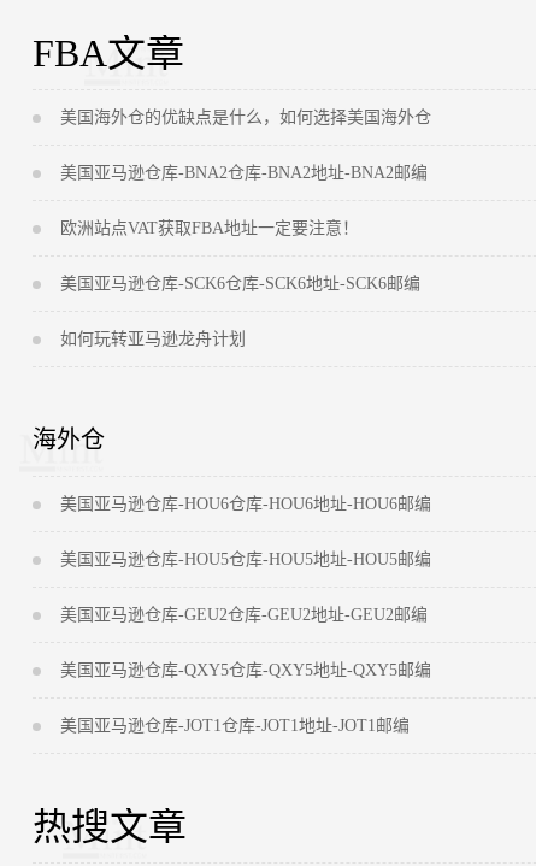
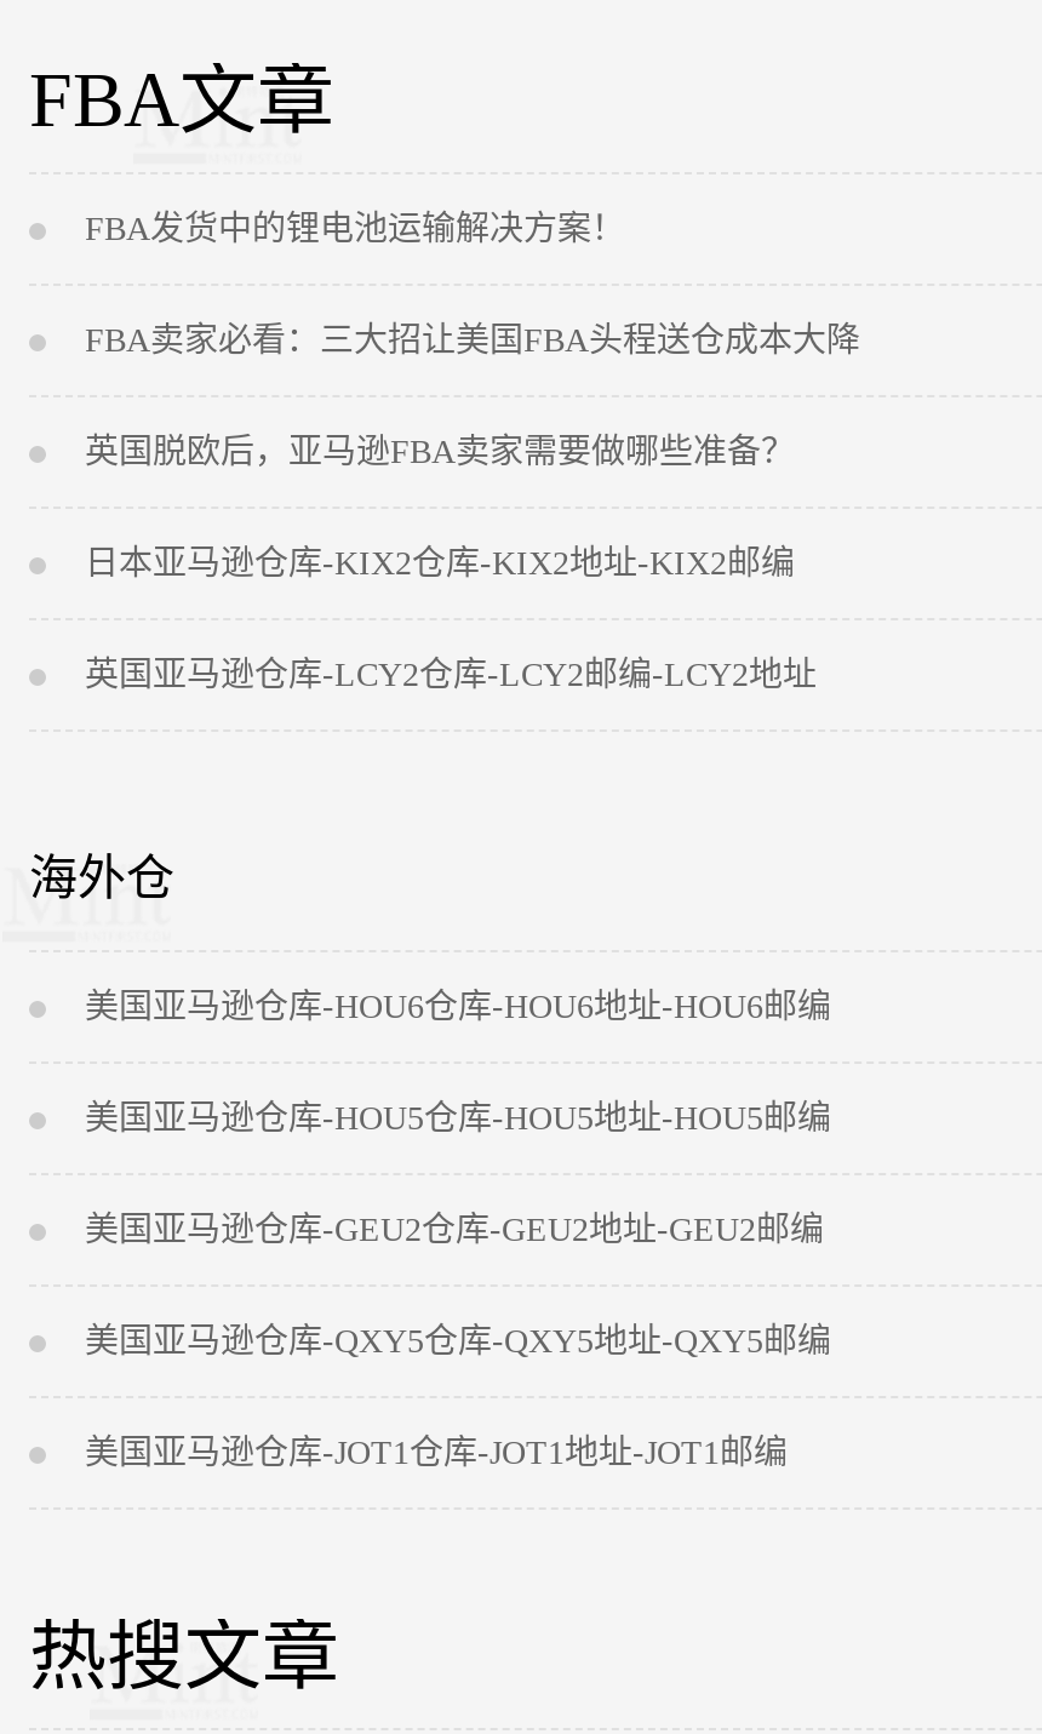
- 美国海外仓的优缺点是什么，如何选择美国海外仓
+ FBA发货中的锂电池运输解决方案！

- 美国亚马逊仓库-BNA2仓库-BNA2地址-BNA2邮编
+ FBA卖家必看：三大招让美国FBA头程送仓成本大降

- 欧洲站点VAT获取FBA地址一定要注意！
+ 英国脱欧后，亚马逊FBA卖家需要做哪些准备？

- 美国亚马逊仓库-SCK6仓库-SCK6地址-SCK6邮编
+ 日本亚马逊仓库-KIX2仓库-KIX2地址-KIX2邮编

- 如何玩转亚马逊龙舟计划
+ 英国亚马逊仓库-LCY2仓库-LCY2邮编-LCY2地址
